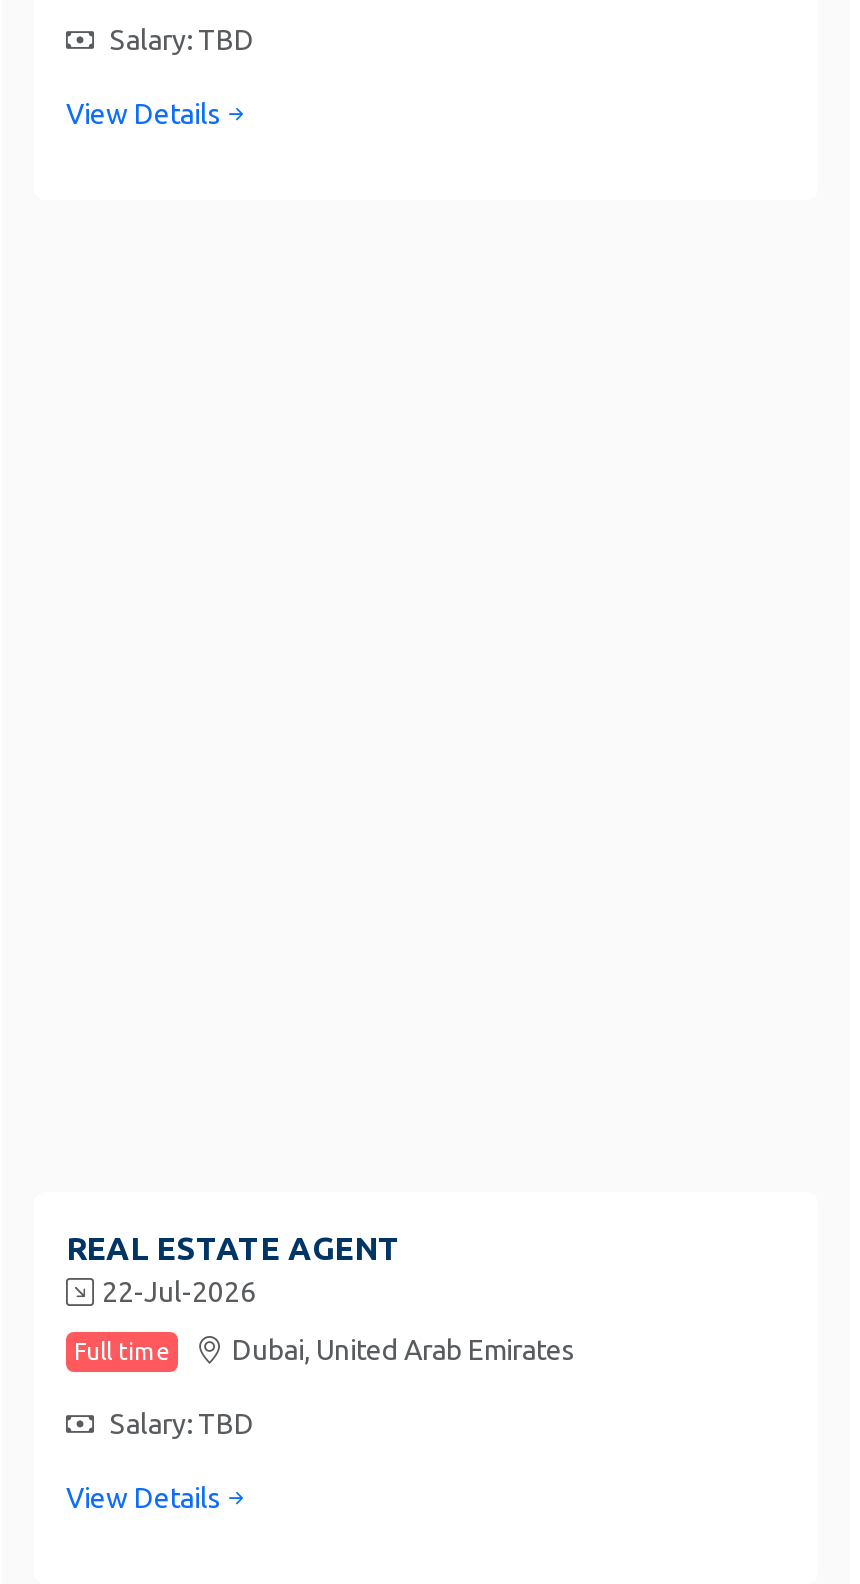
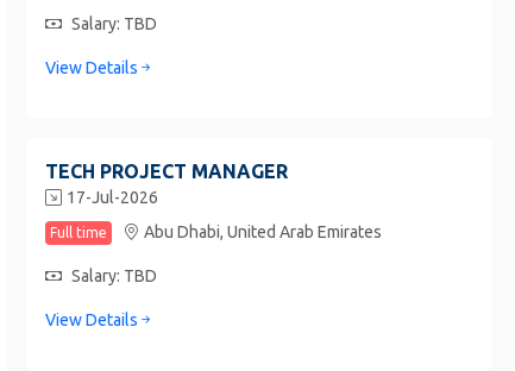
- REAL ESTATE AGENT
- 22-Jul-2026
+ TECH PROJECT MANAGER
+ 17-Jul-2026

- Dubai, United Arab Emirates
+ Abu Dhabi, United Arab Emirates
